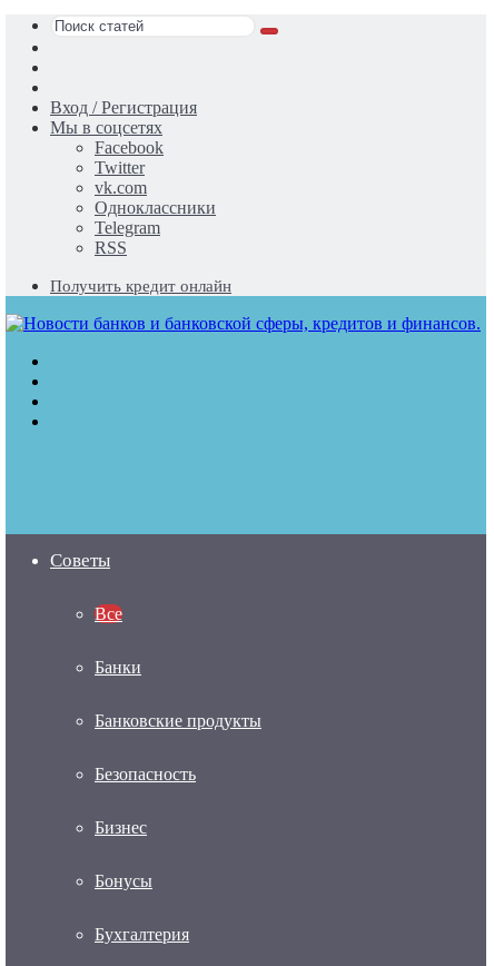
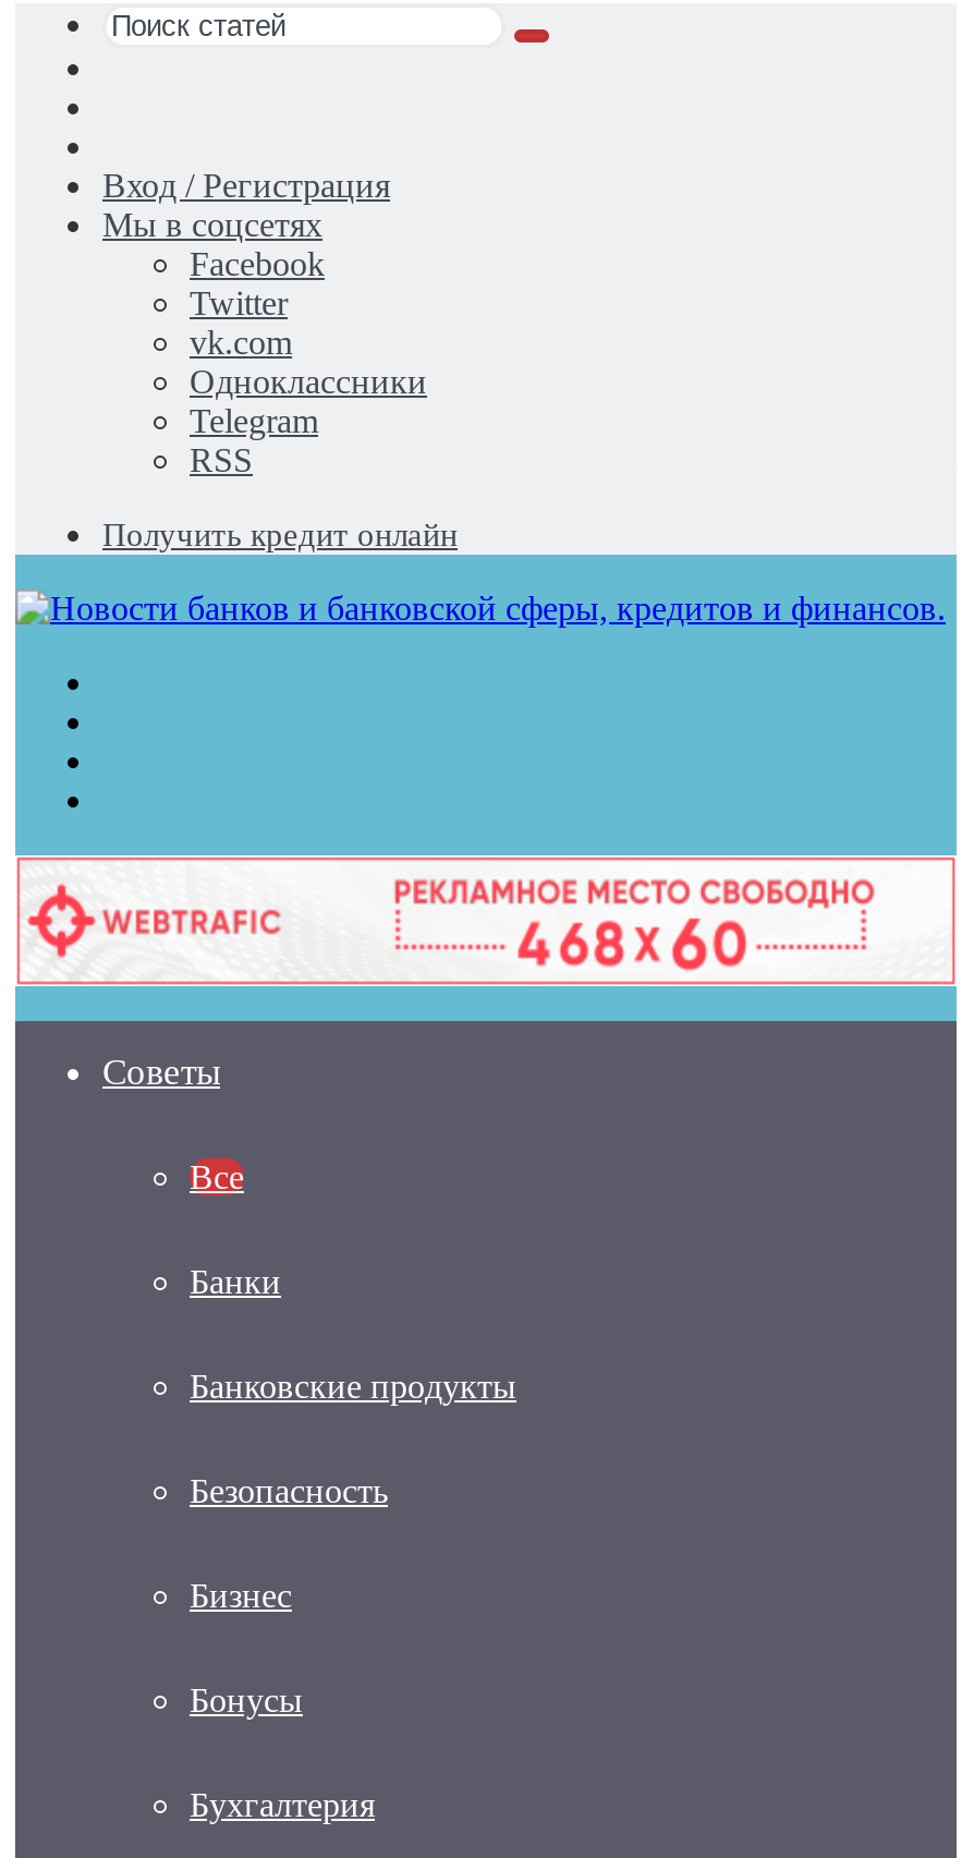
+ [image]
